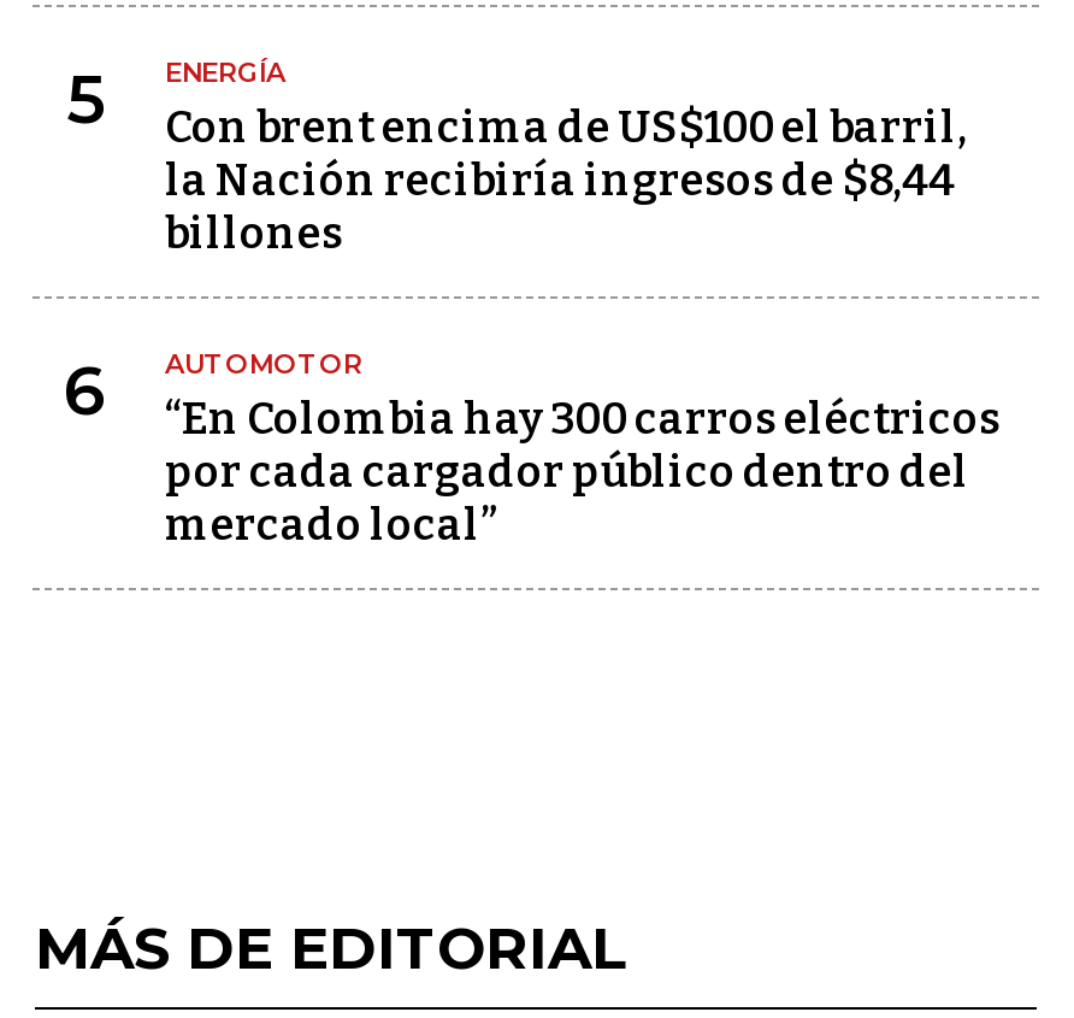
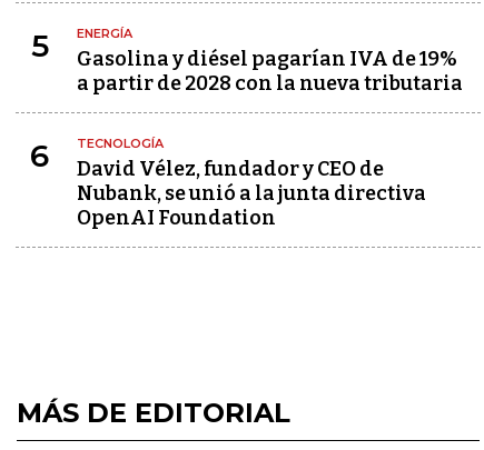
- Con brent encima de US$100 el barril,
- la Nación recibiría ingresos de $8,44
- billones
+ Gasolina y diésel pagarían IVA de 19%
+ a partir de 2028 con la nueva tributaria

- AUTOMOTOR
- “En Colombia hay 300 carros eléctricos
- por cada cargador público dentro del
- mercado local”
+ TECNOLOGÍA
+ David Vélez, fundador y CEO de
+ Nubank, se unió a la junta directiva
+ OpenAI Foundation
